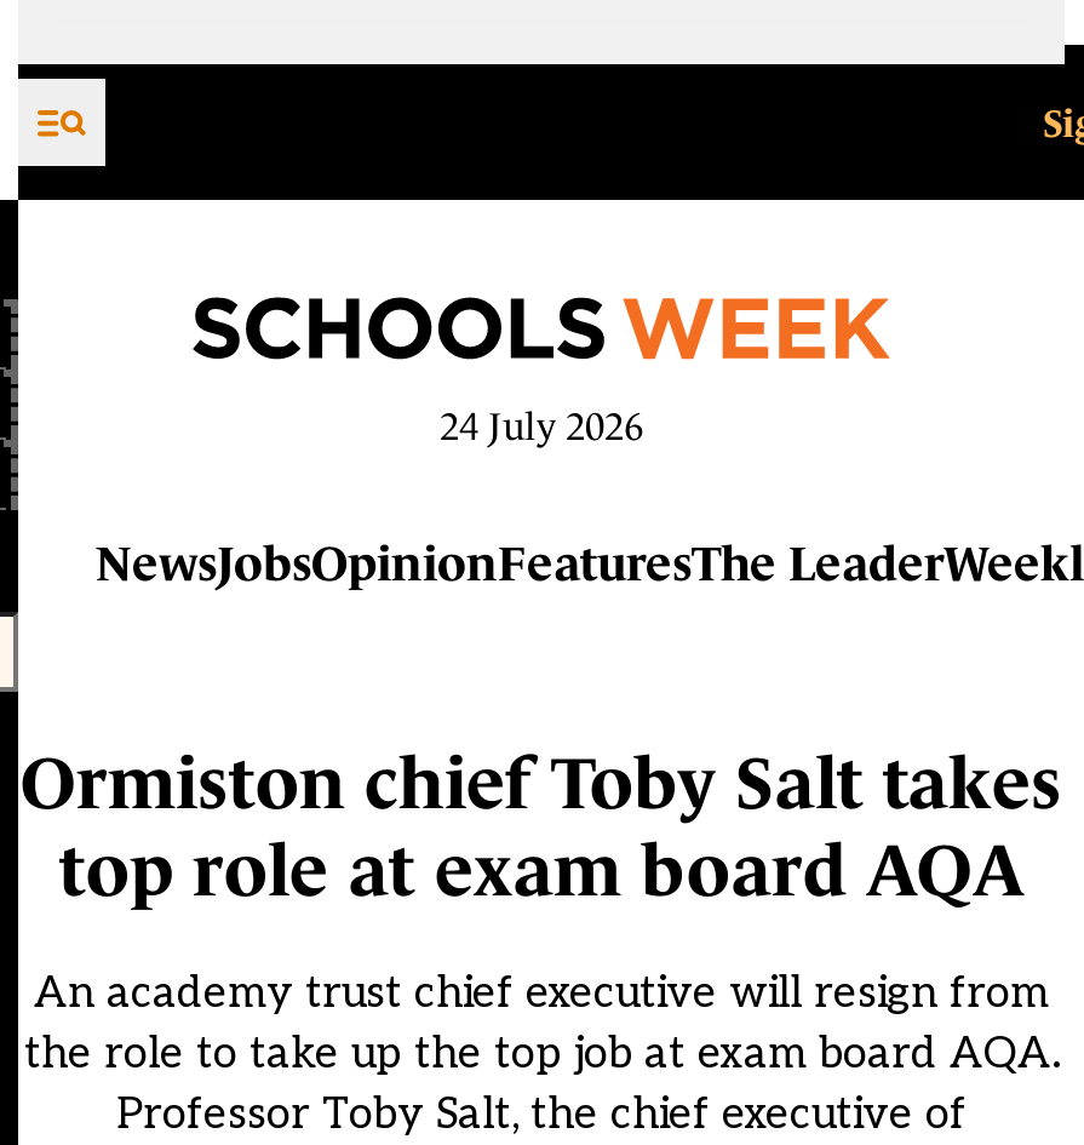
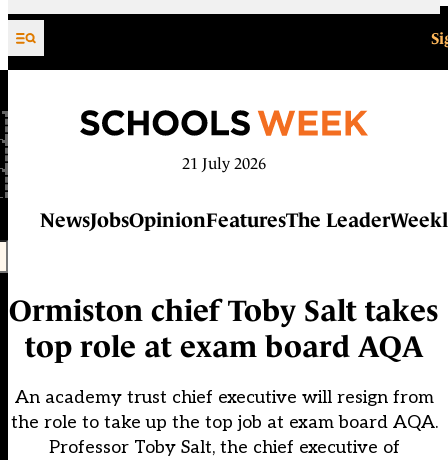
- 24 July 2026
+ 21 July 2026
